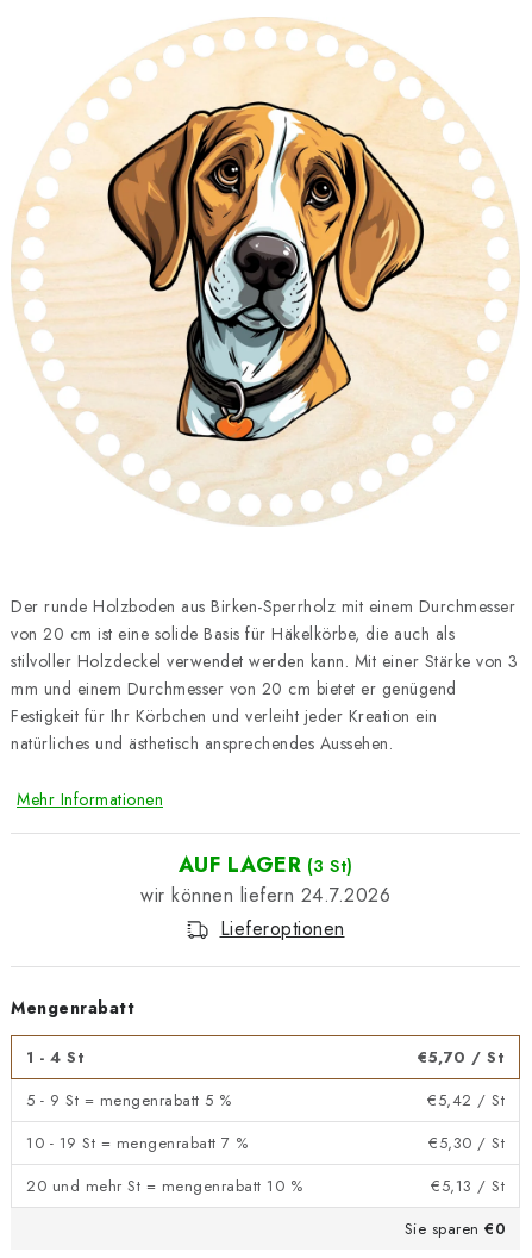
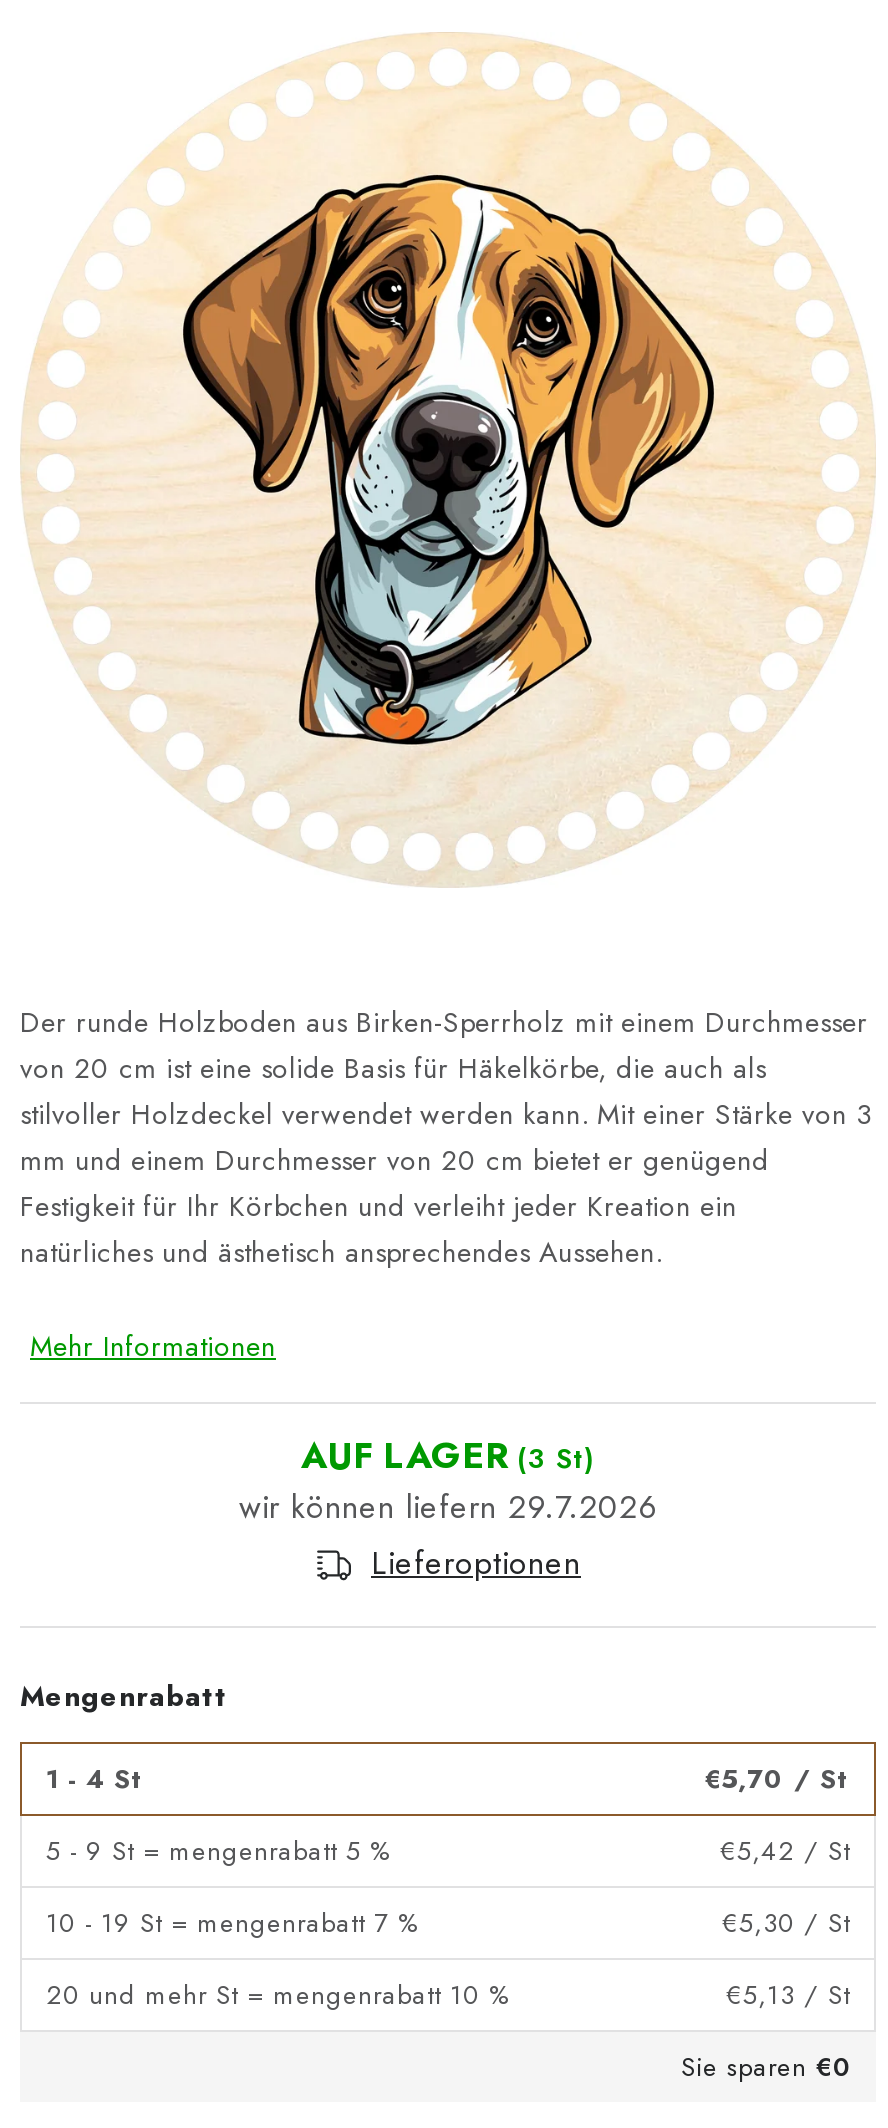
- 24.7.2026
+ 29.7.2026
